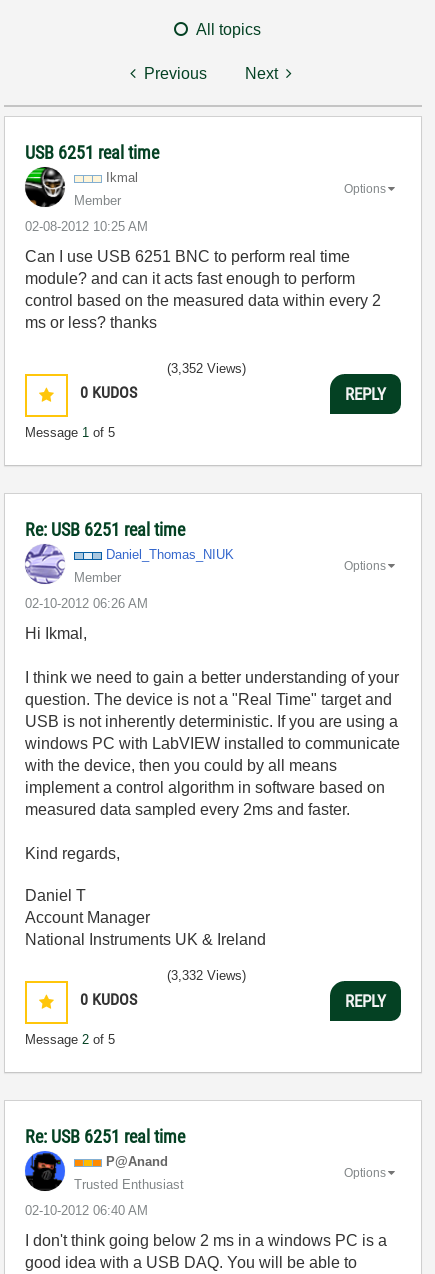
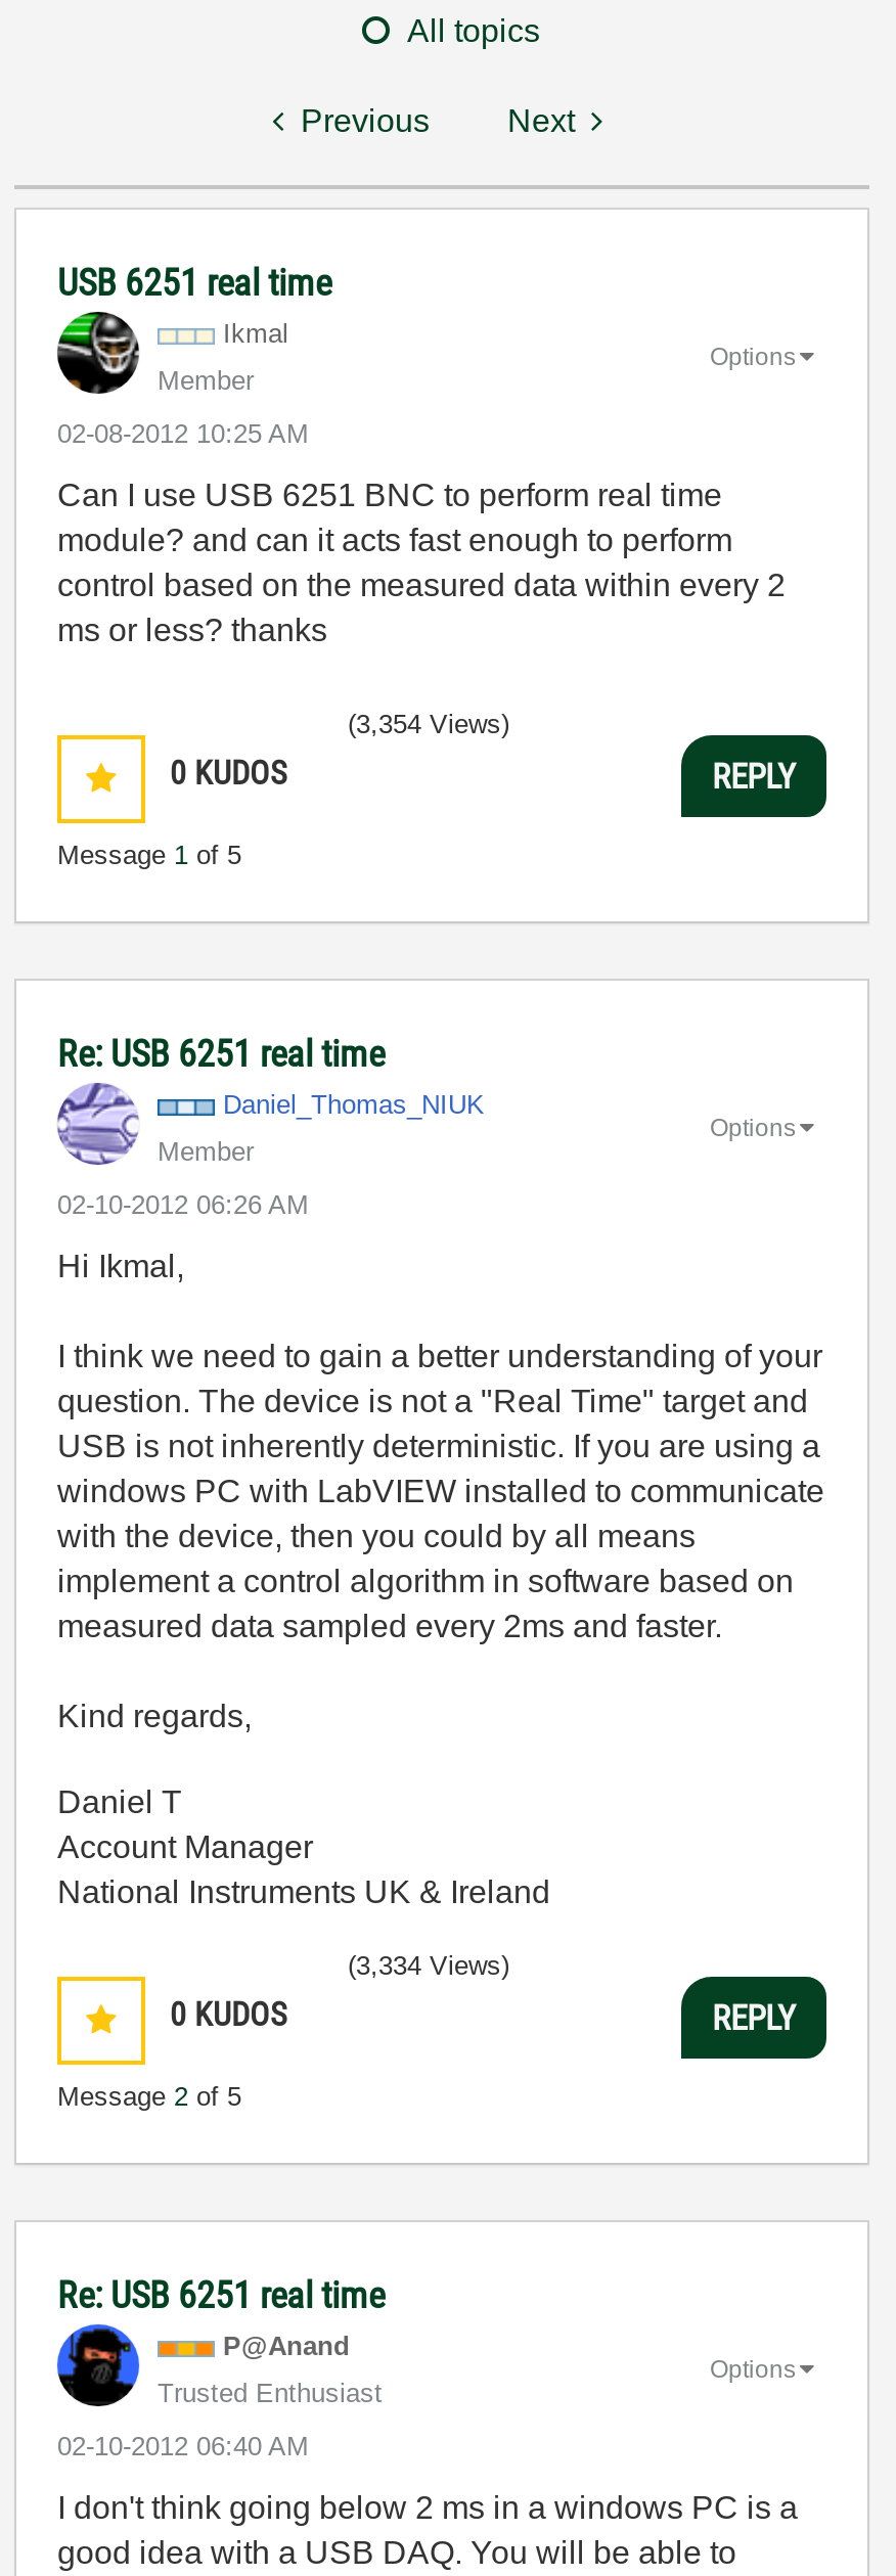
- (3,352 Views)
+ (3,354 Views)

- (3,332 Views)
+ (3,334 Views)
